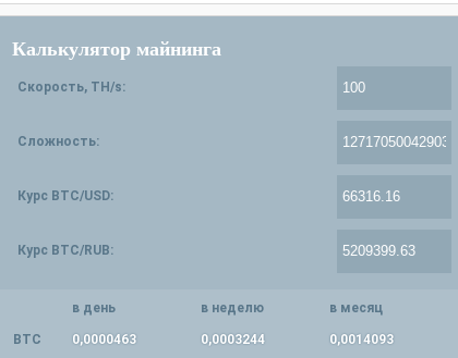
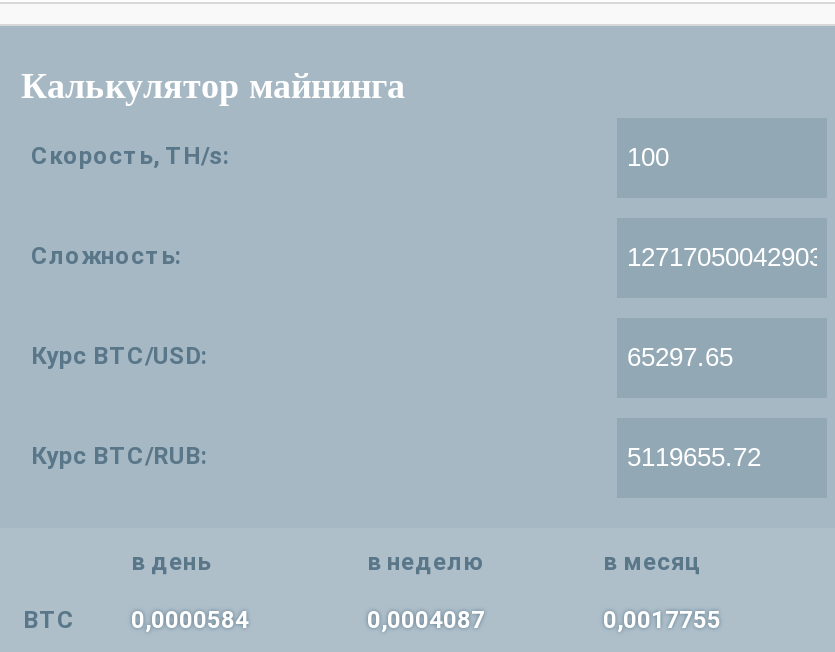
- BTC 0,0000463
+ BTC 0,0000584

- 0,0003244
+ 0,0004087

- 0,0014093
+ 0,0017755
